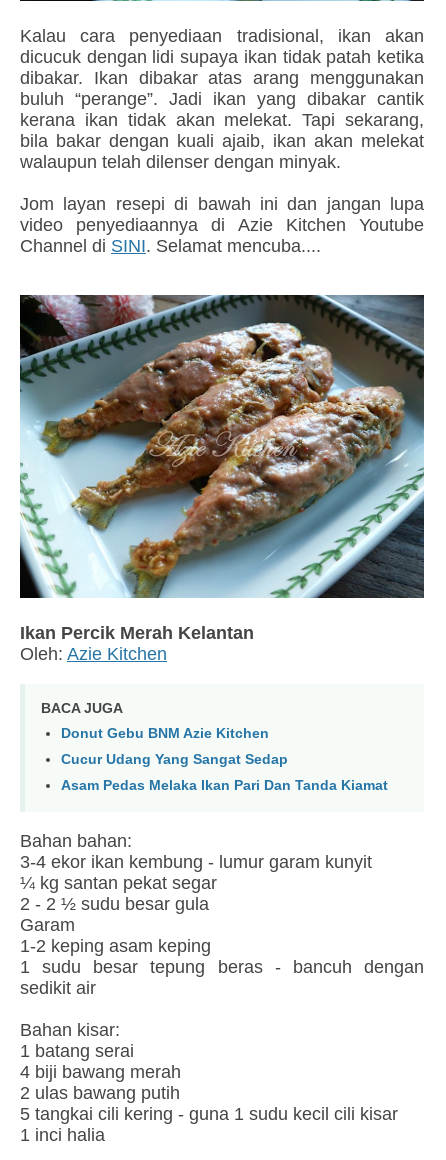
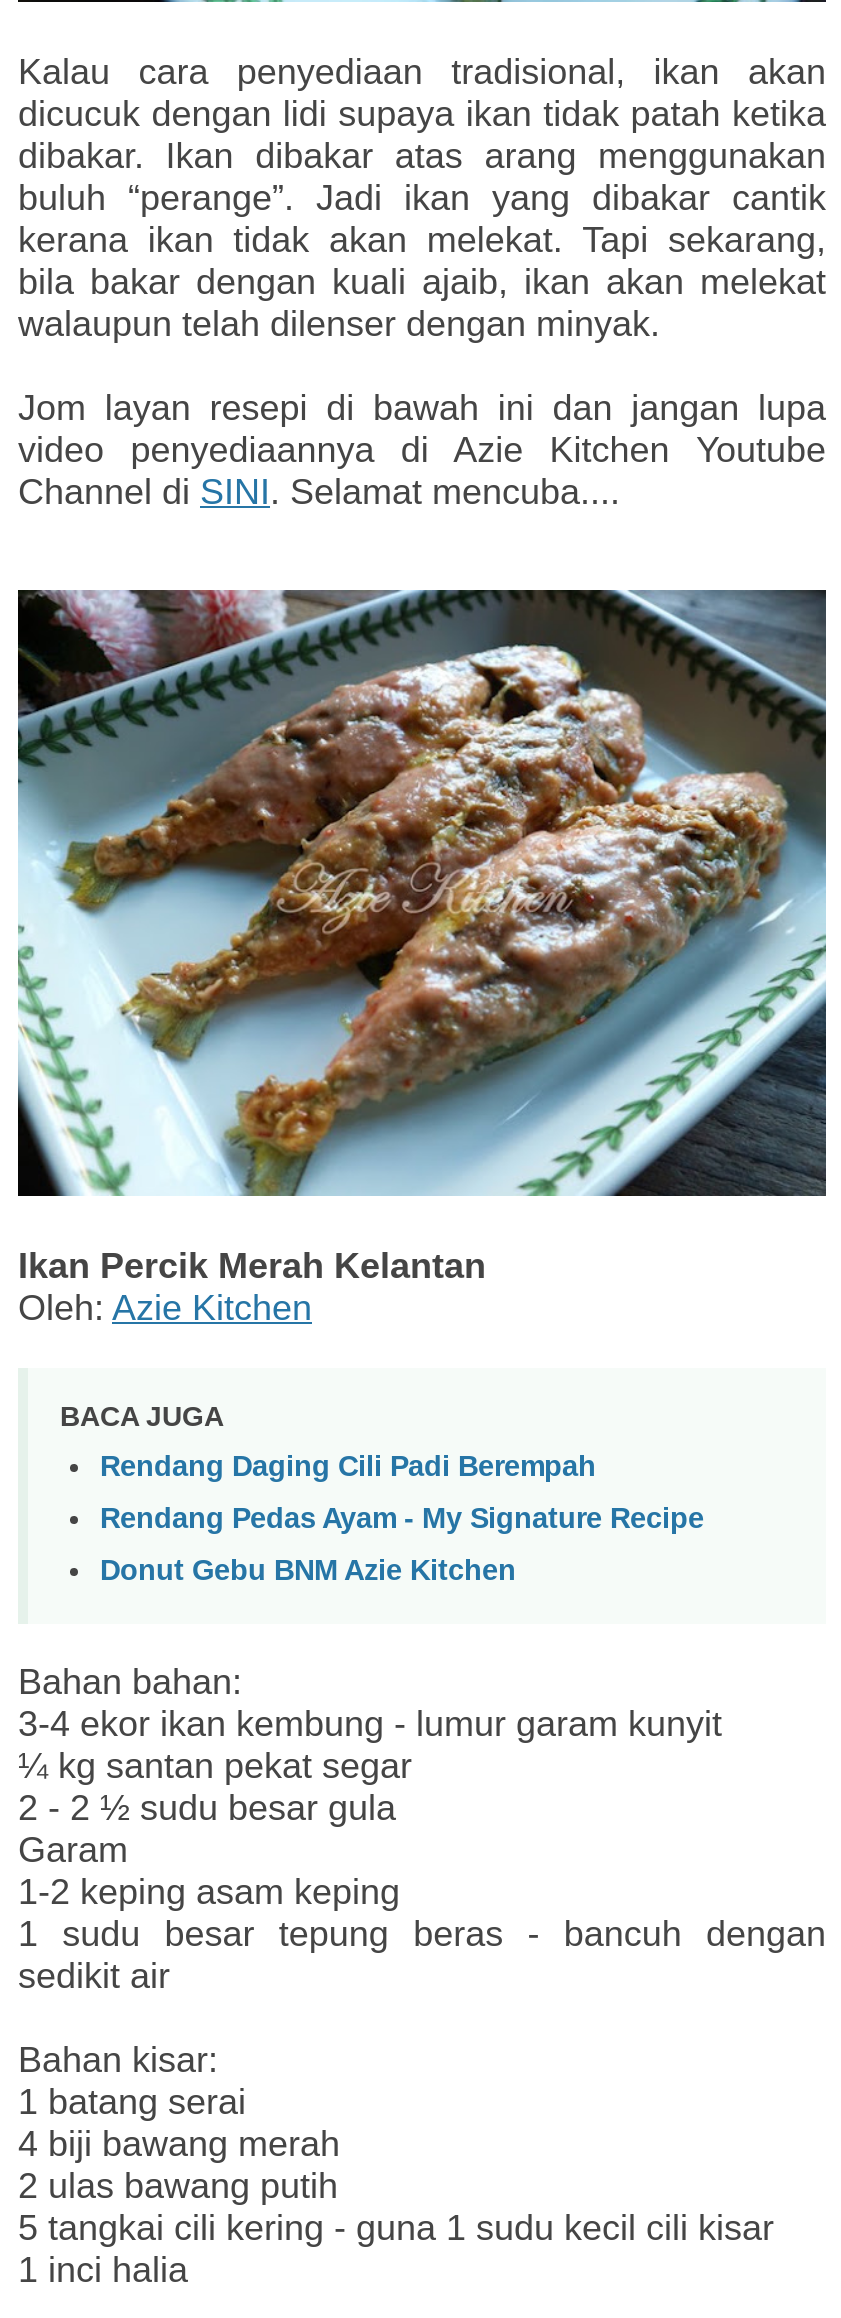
+ Rendang Daging Cili Padi Berempah
+ Rendang Pedas Ayam - My Signature Recipe

moved down: Donut Gebu BNM Azie Kitchen

- Cucur Udang Yang Sangat Sedap
- Asam Pedas Melaka Ikan Pari Dan Tanda Kiamat
